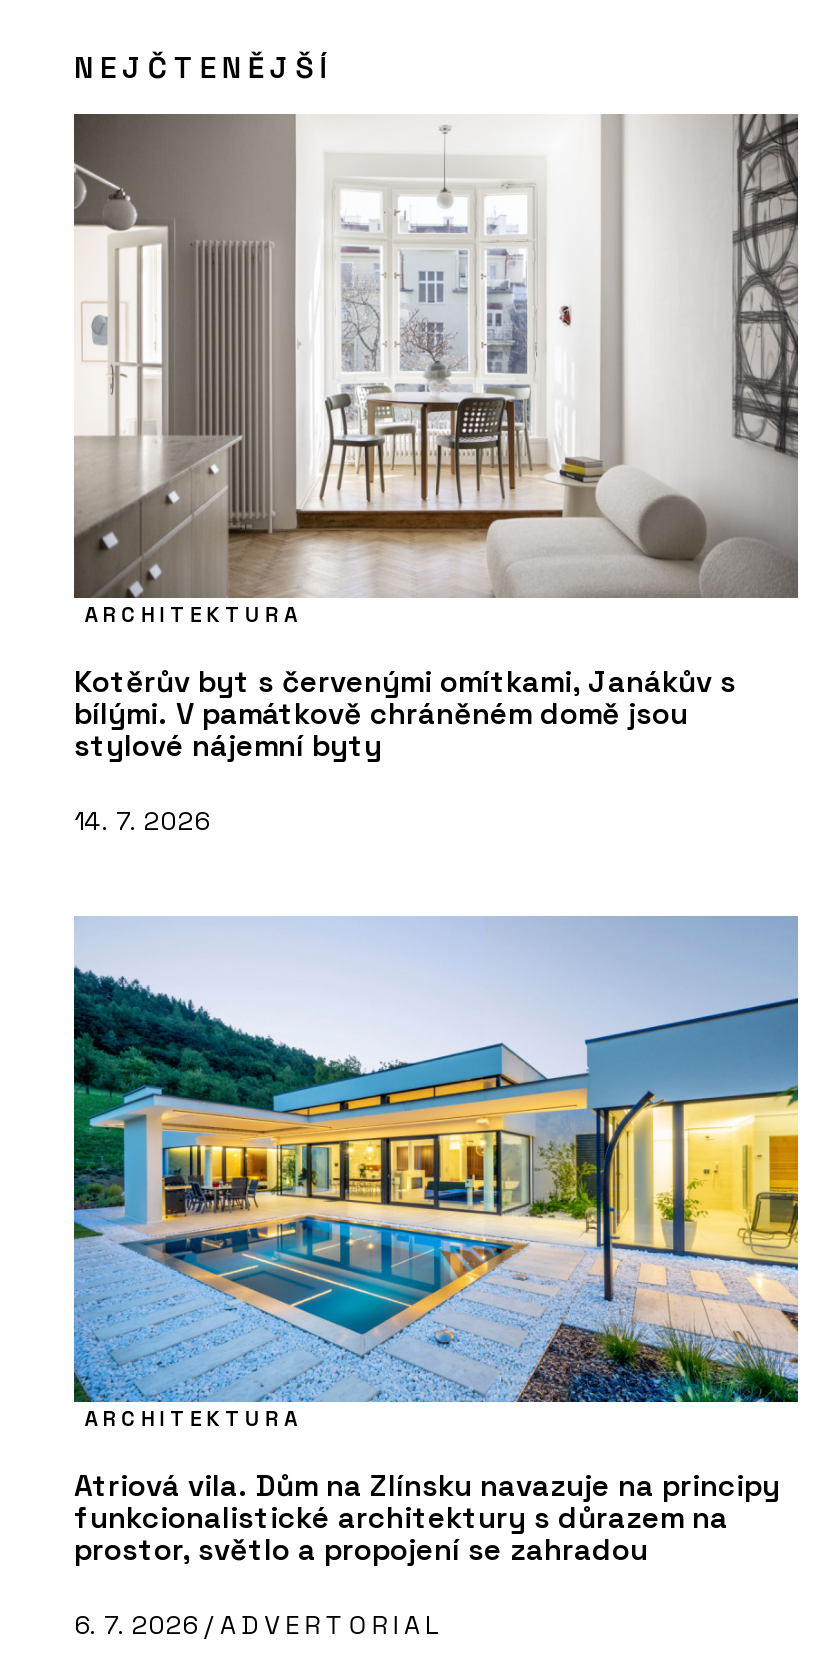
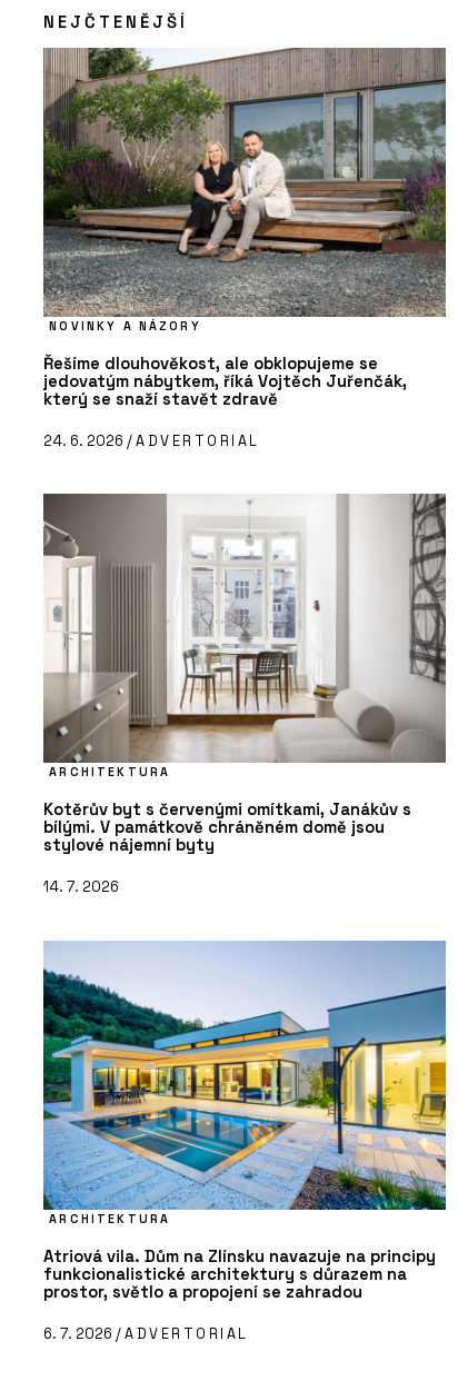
+ [image]
+ NOVINKY A NÁZORY
+ Řešíme dlouhověkost, ale obklopujeme se
+ jedovatým nábytkem, říká Vojtěch Juřenčák,
+ který se snaží stavět zdravě
+ 24. 6. 2026 / ADVERTORIAL
